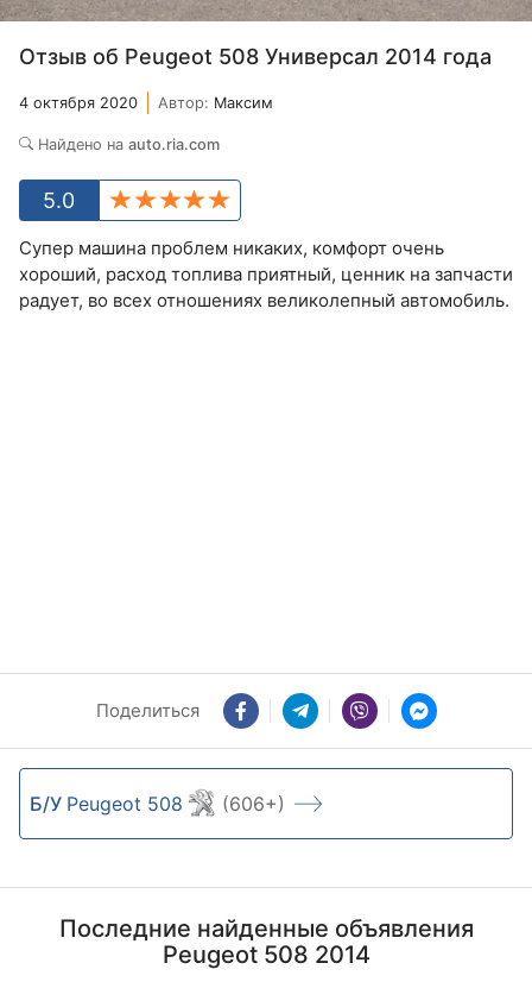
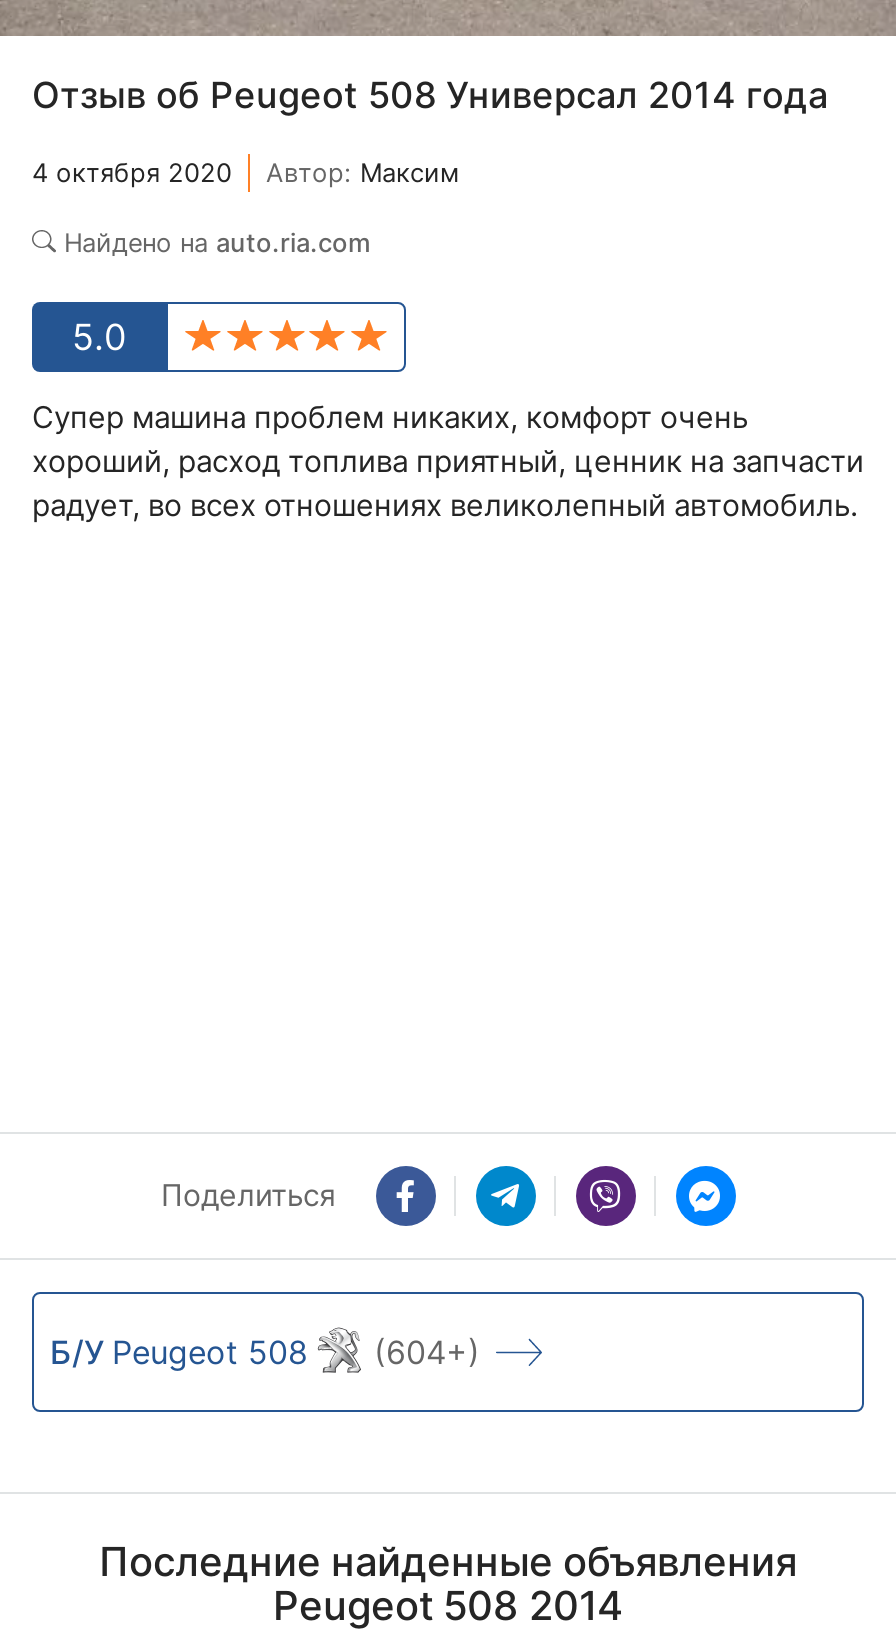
- Б/У Peugeot 508 (606+)
+ Б/У Peugeot 508 (604+)
